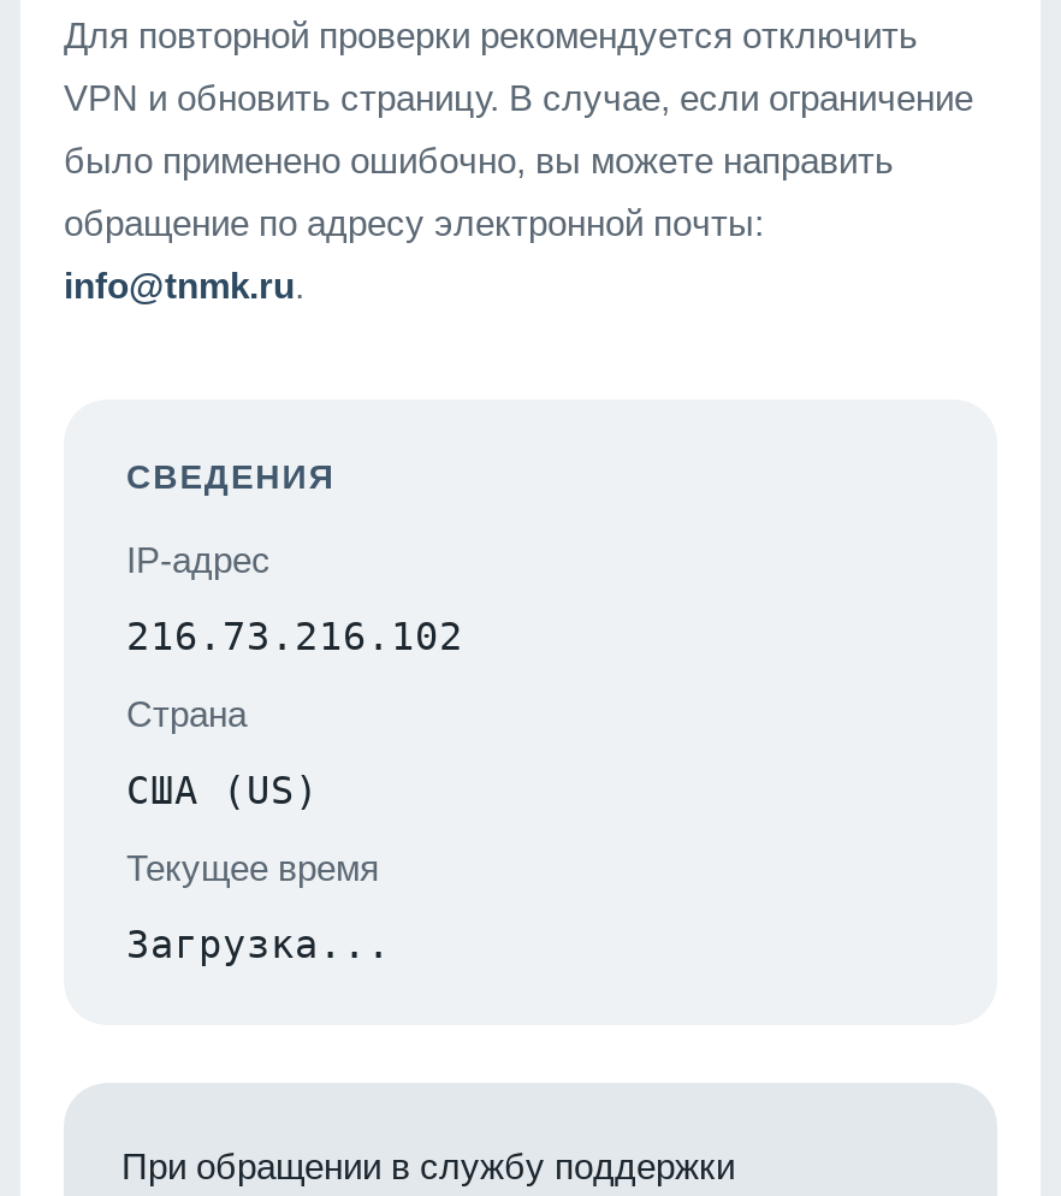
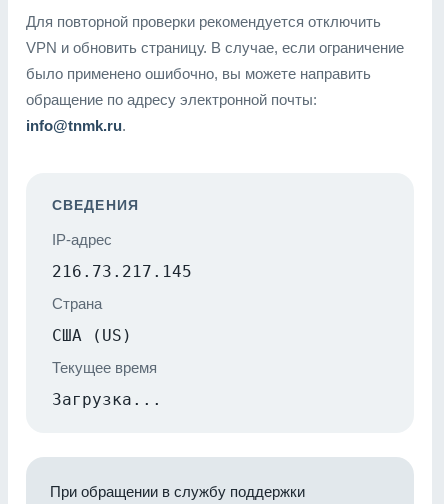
- 216.73.216.102
+ 216.73.217.145
